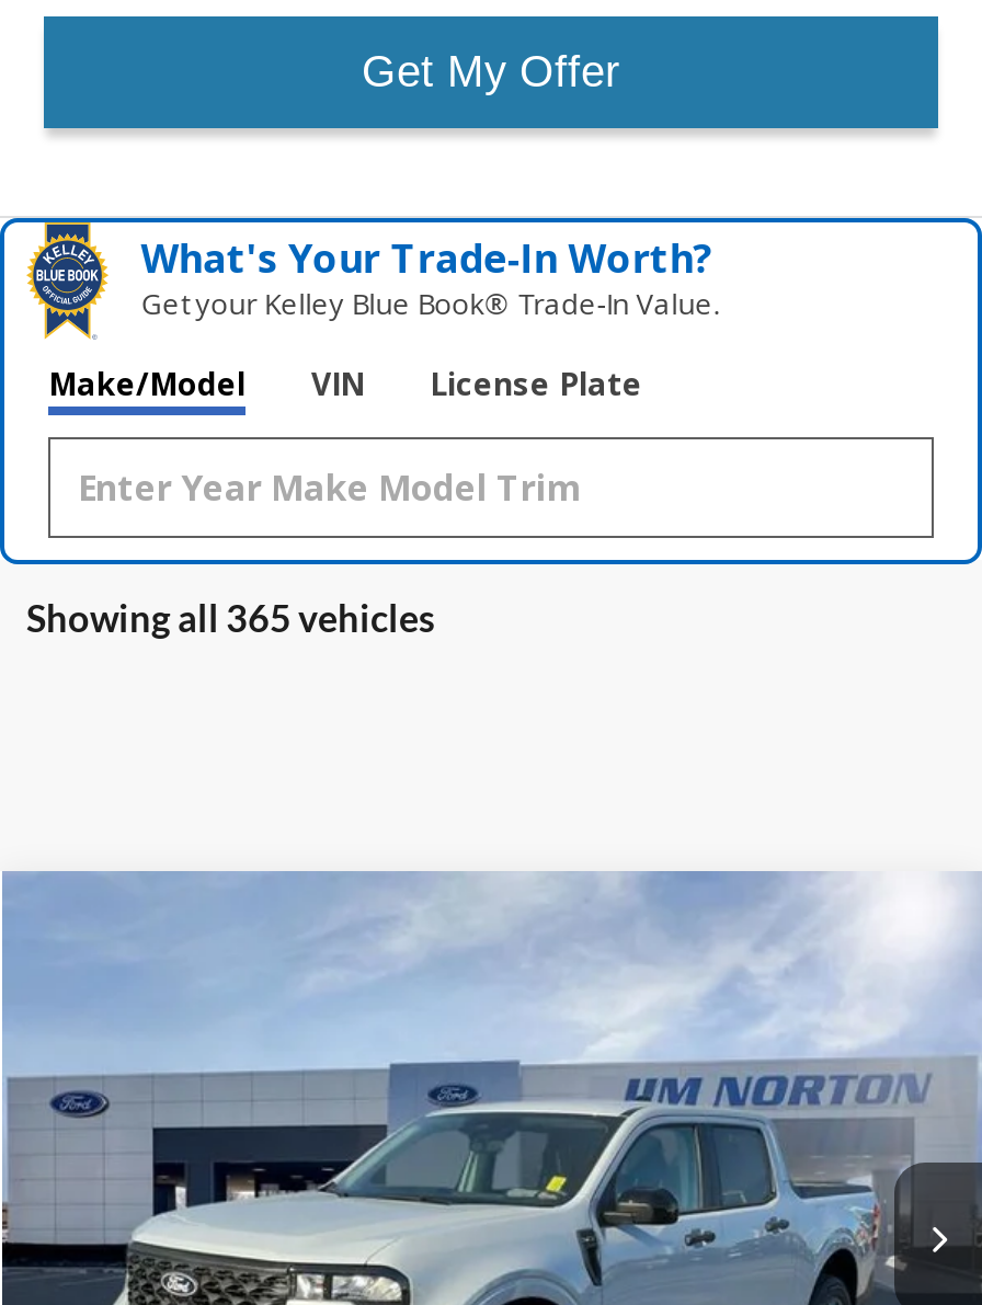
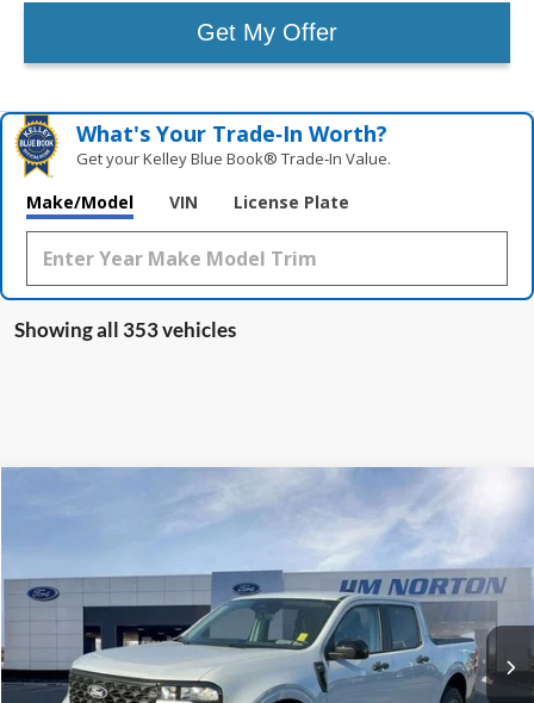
- Showing all 365 vehicles
+ Showing all 353 vehicles
